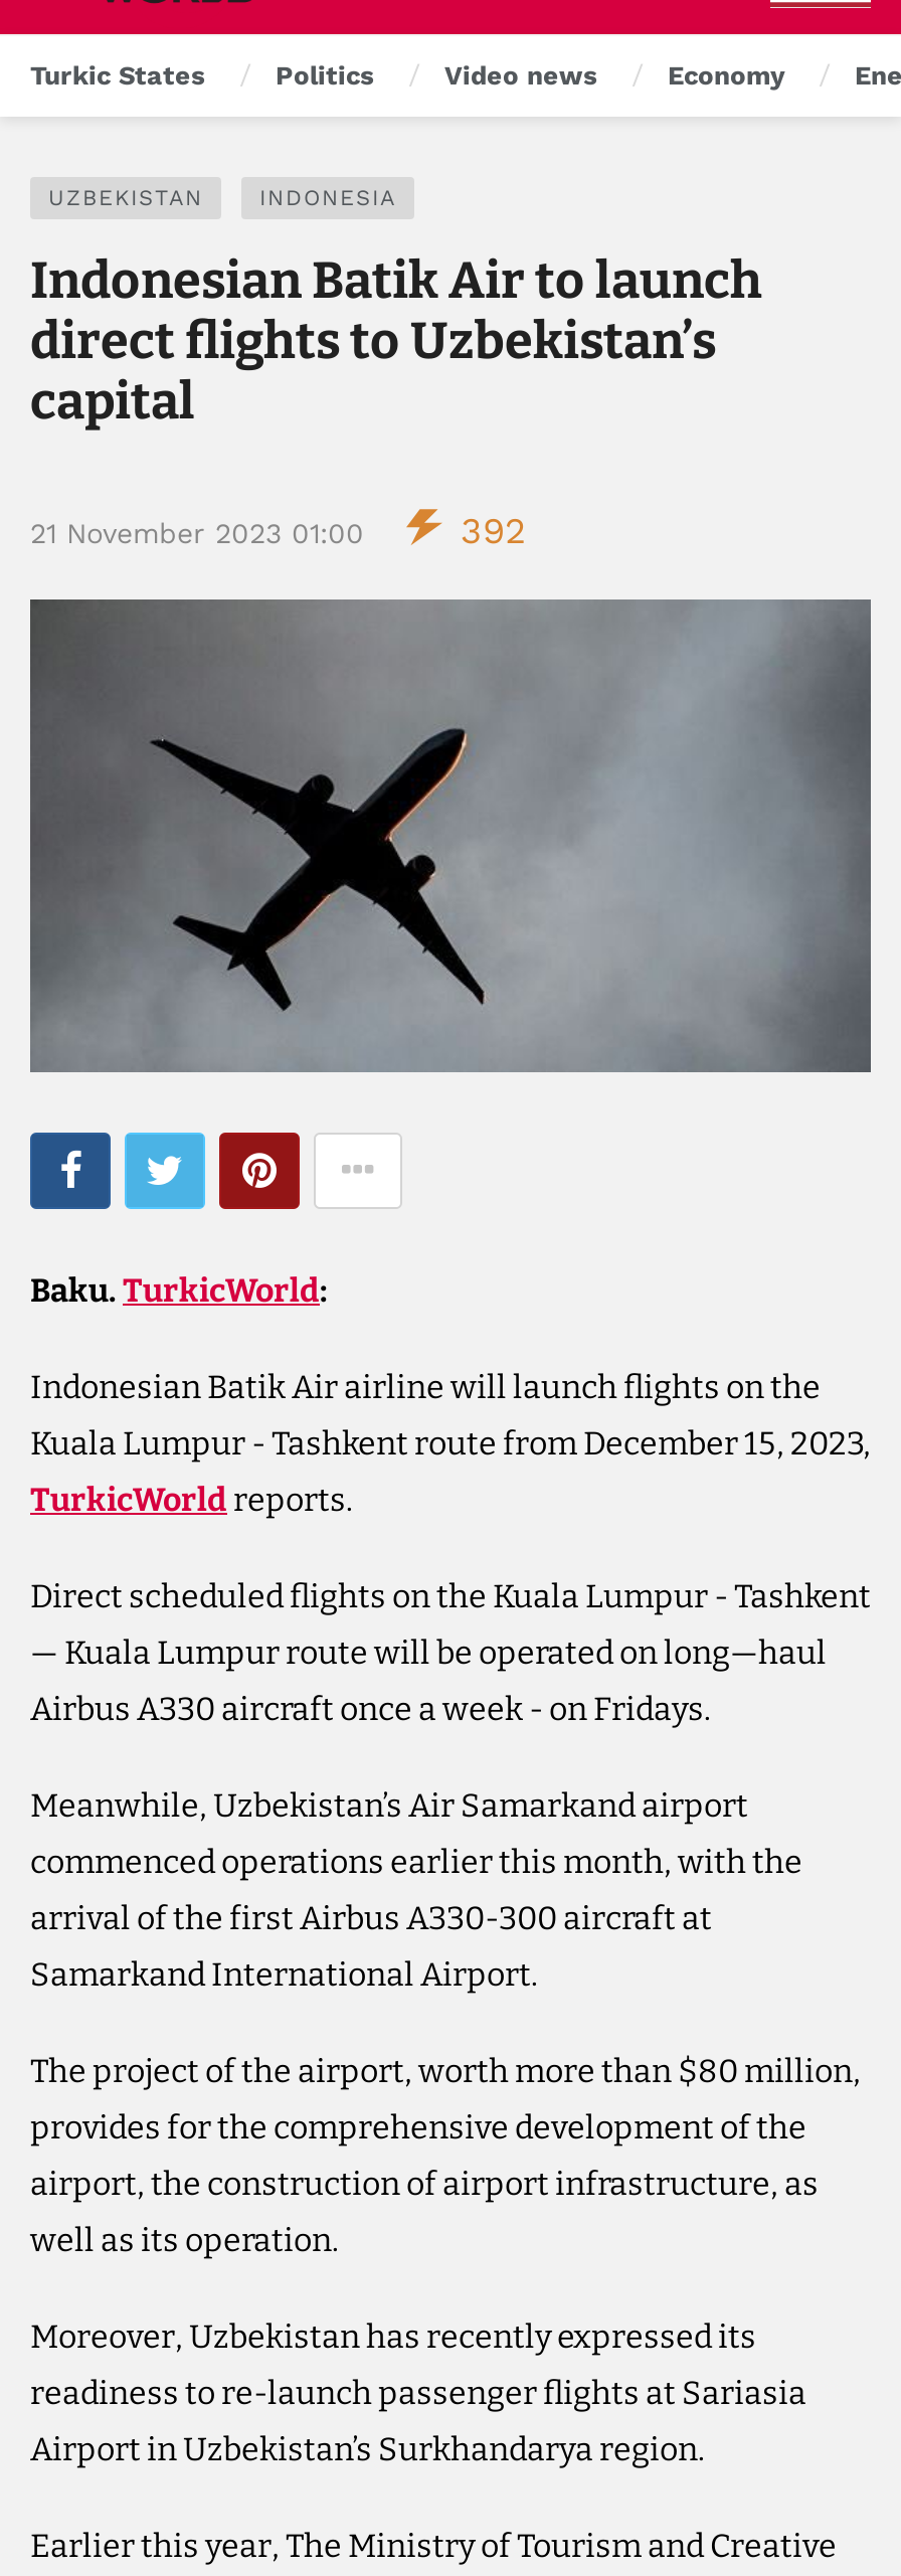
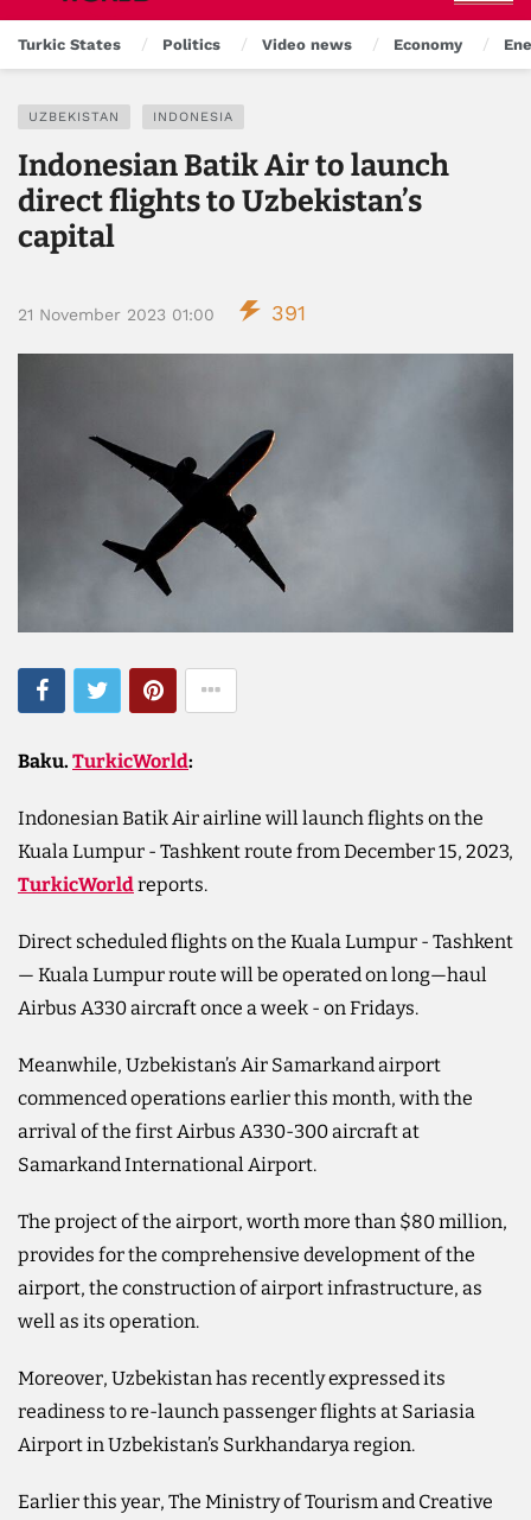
- 392
+ 391
